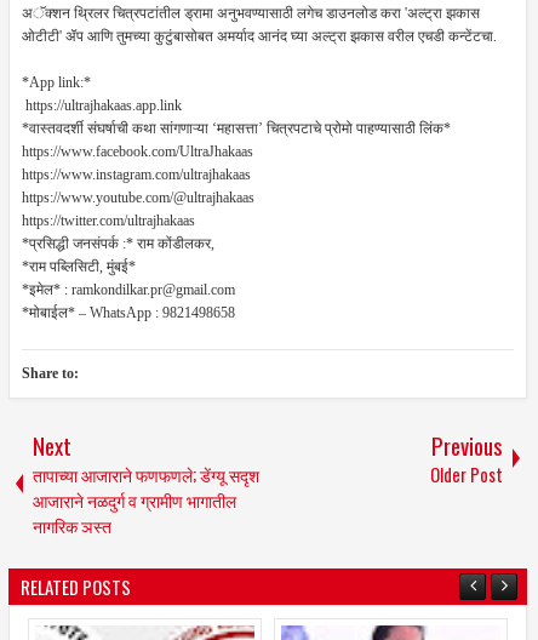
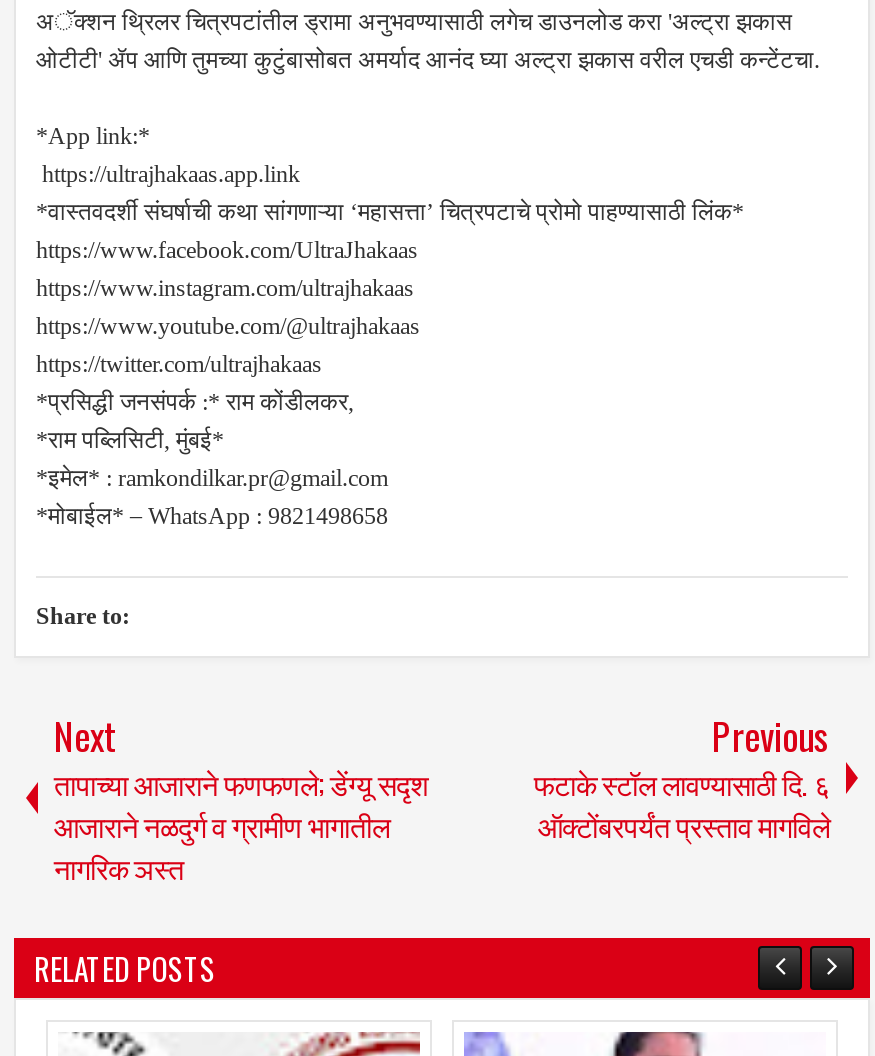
- Older Post
+ फटाके स्टॉल लावण्यासाठी दि. ६
+ ऑक्टोंबरपर्यंत प्रस्ताव मागविले
